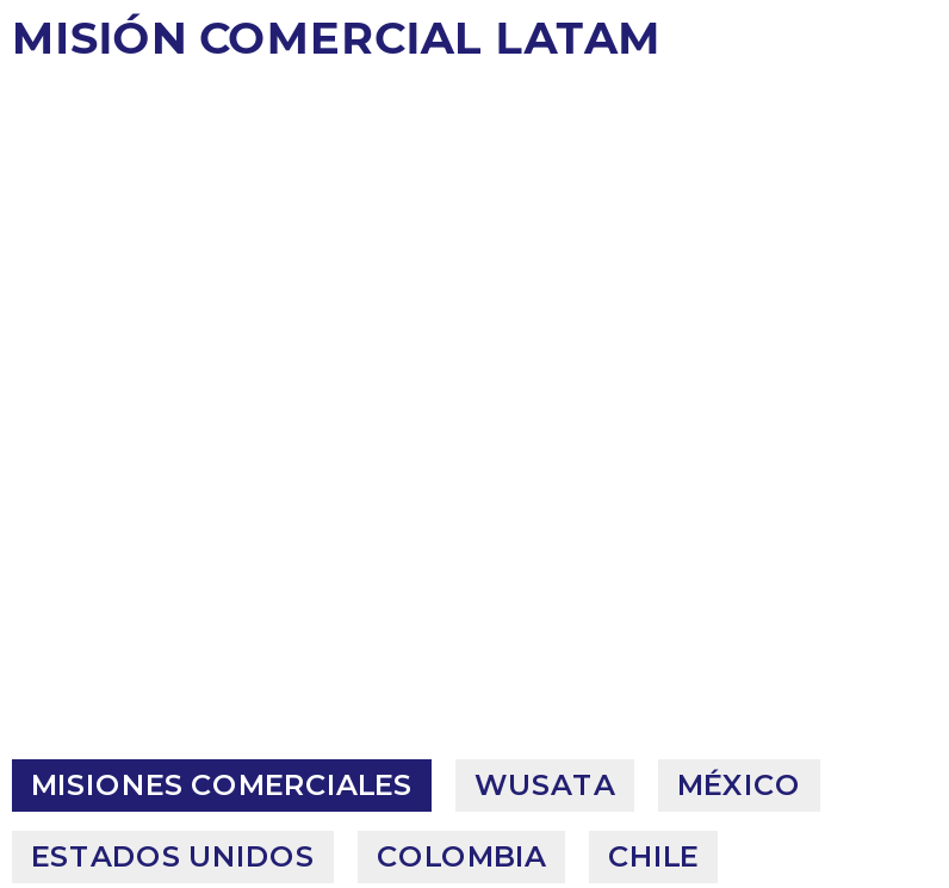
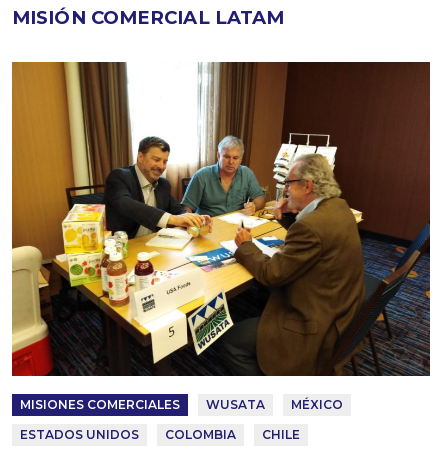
+ [image]
